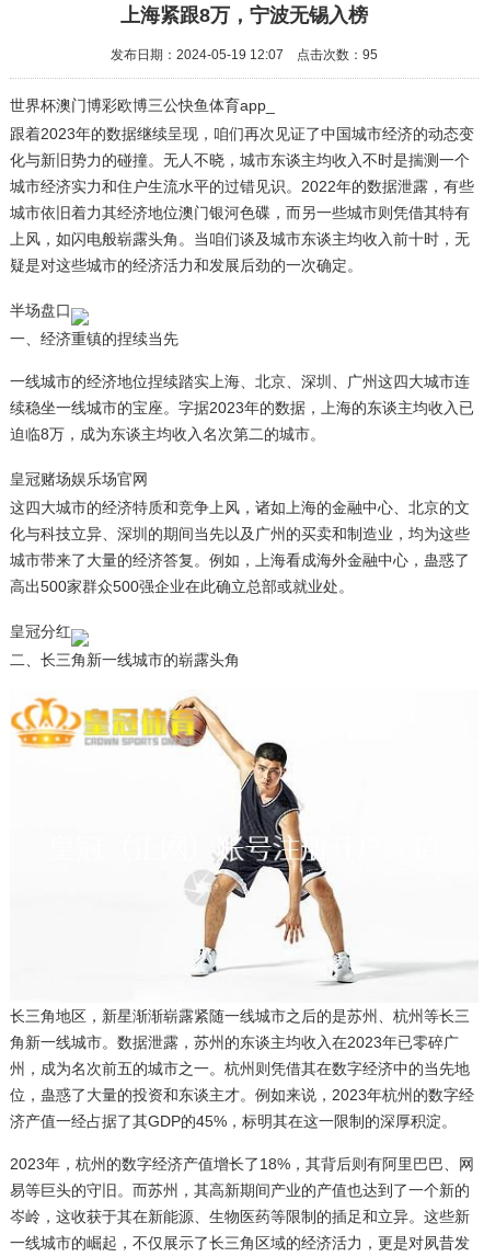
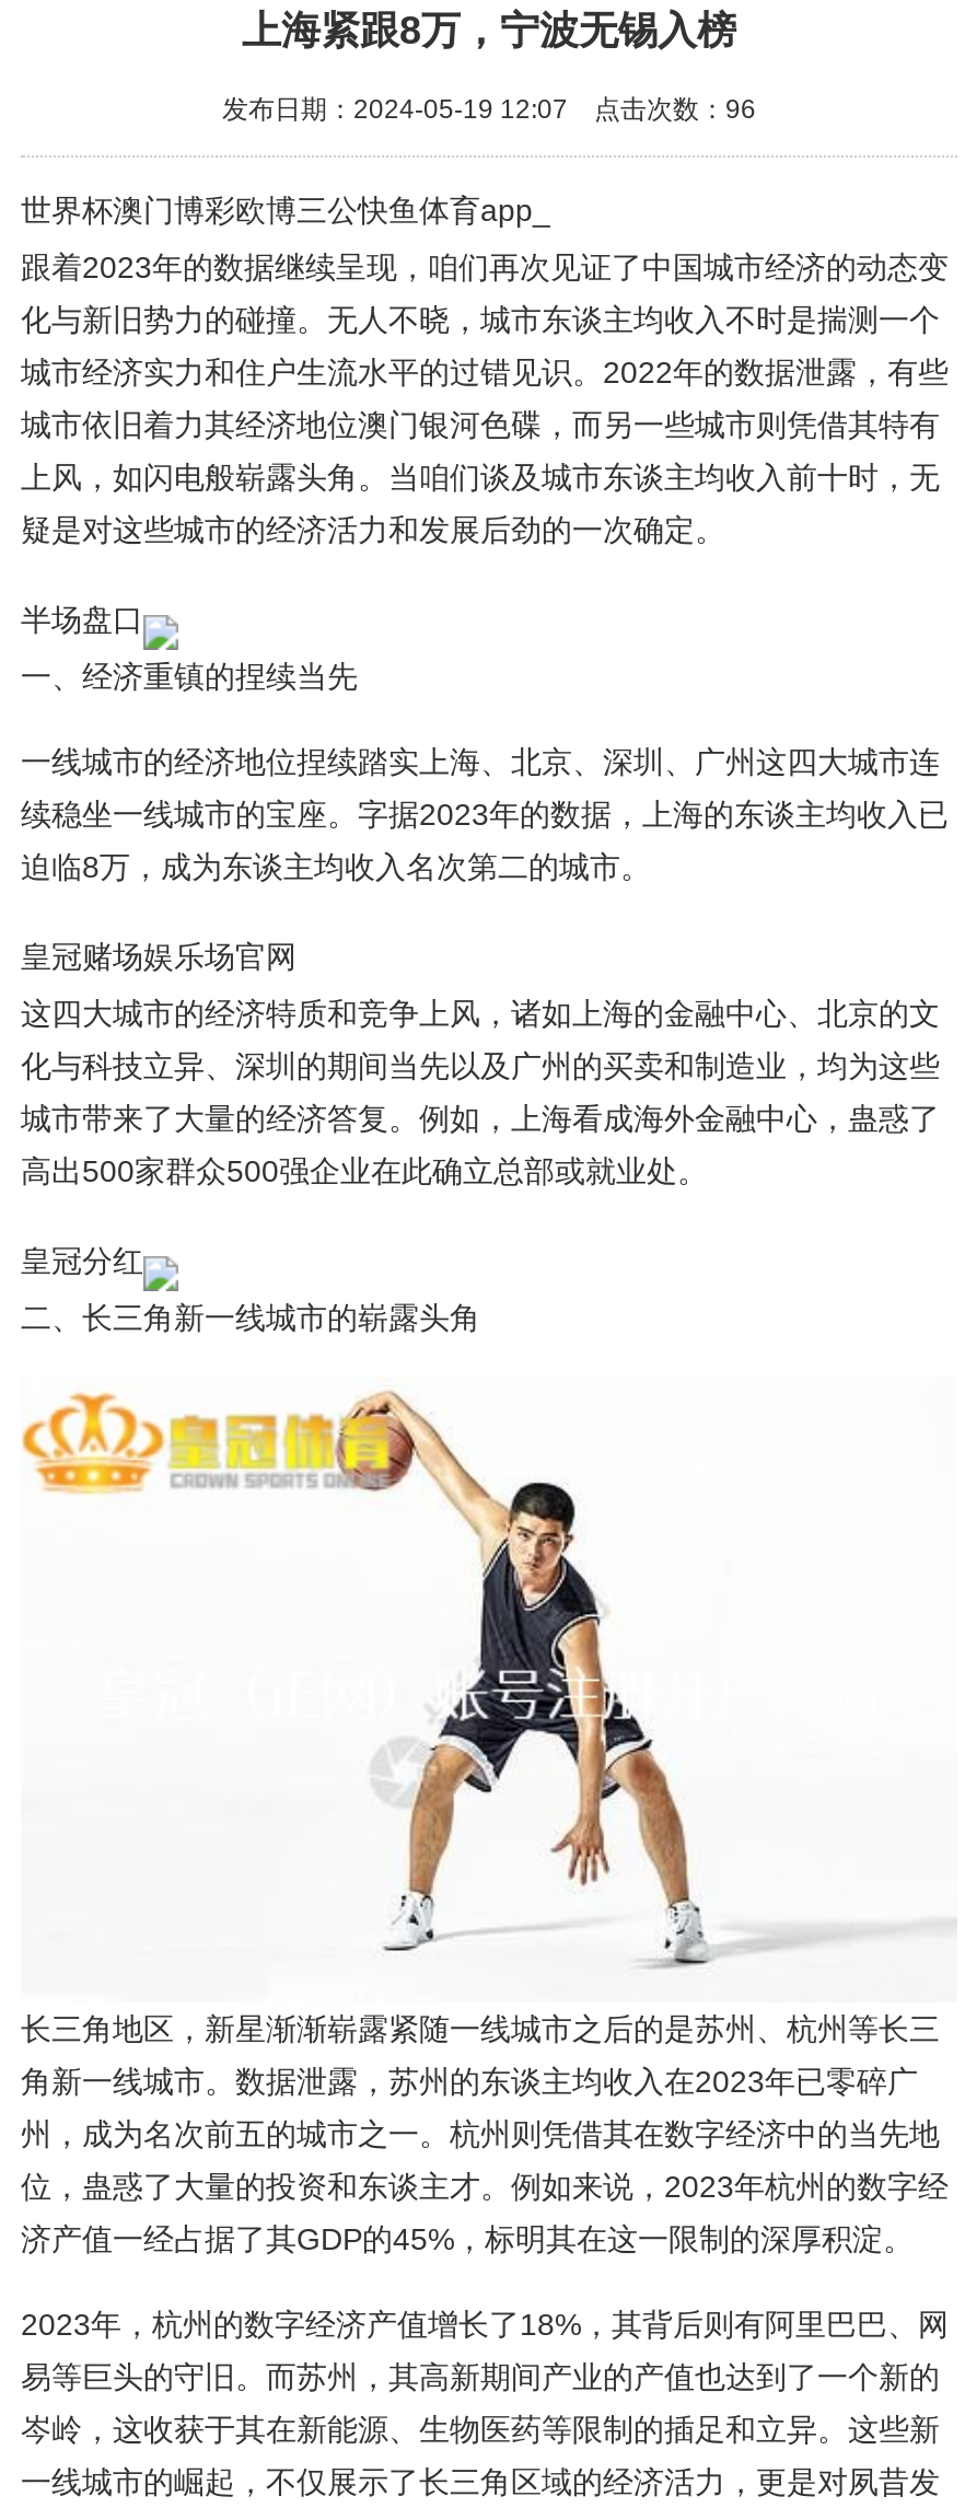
- 发布日期：2024-05-19 12:07 点击次数：95
+ 发布日期：2024-05-19 12:07 点击次数：96
